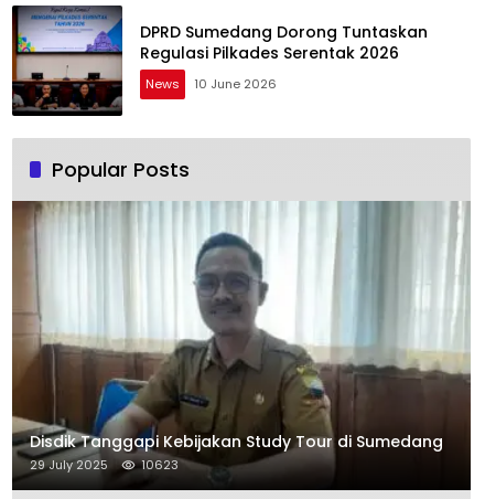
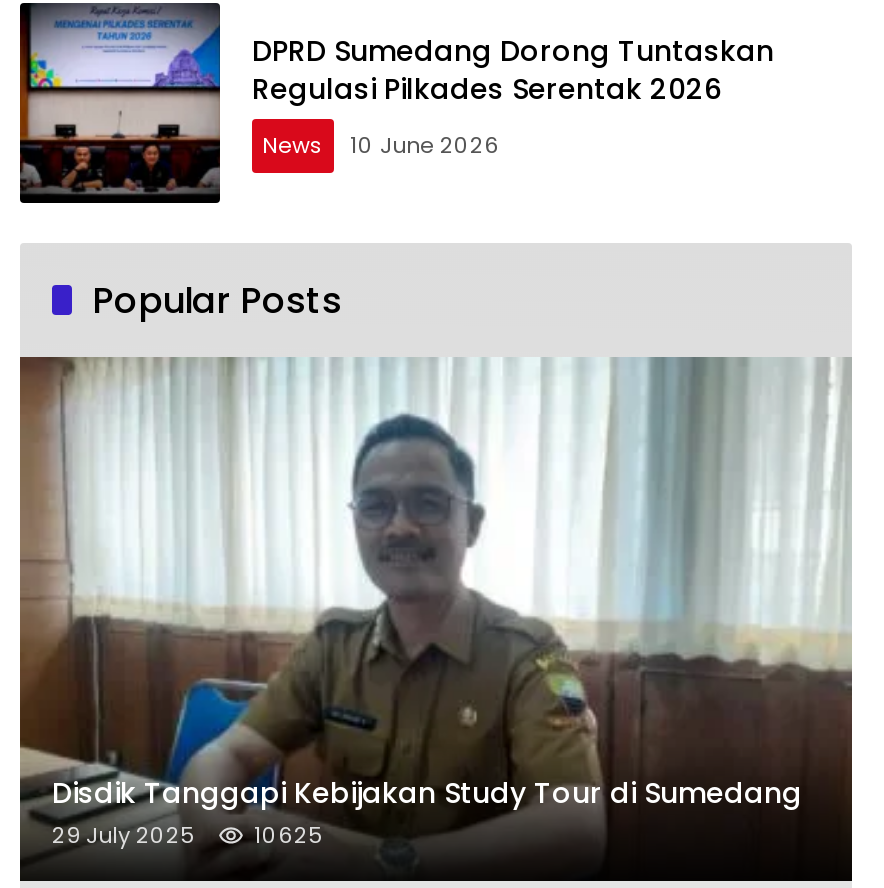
- 29 July 2025 10623
+ 29 July 2025 10625
